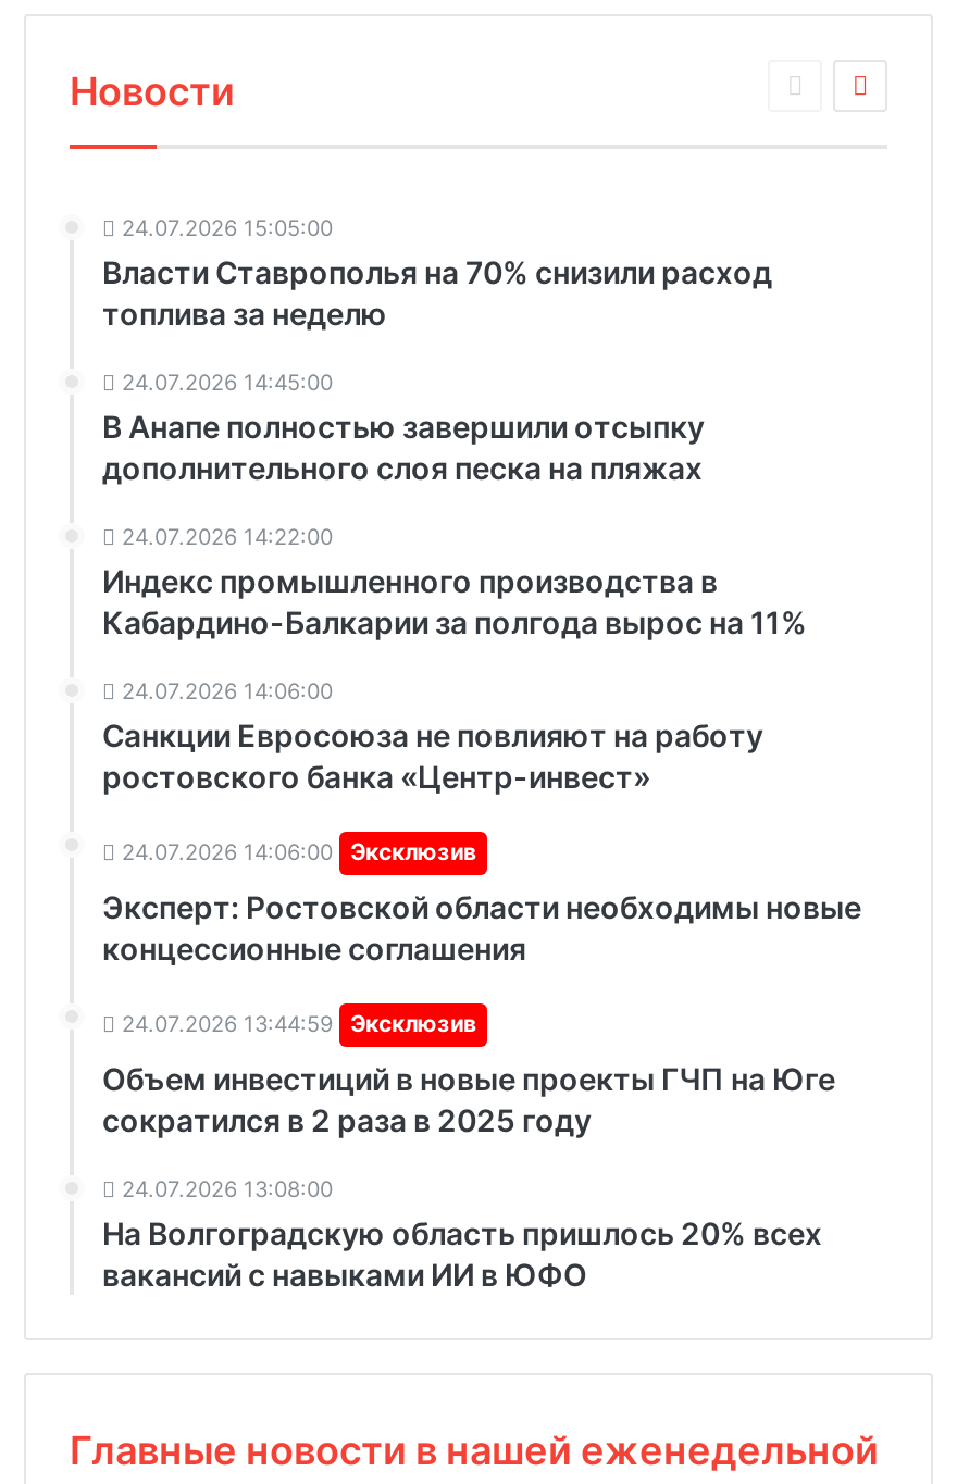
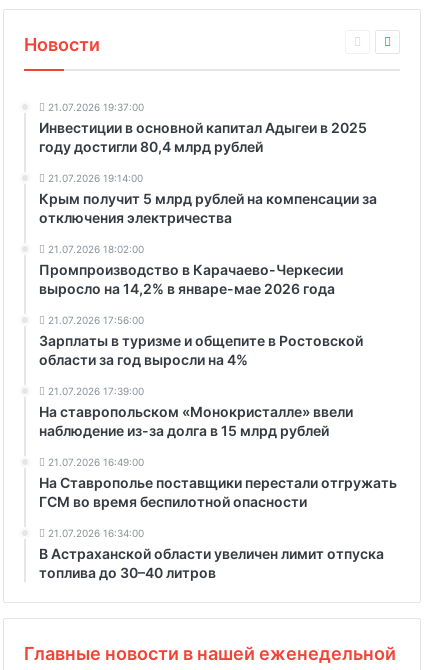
- 24.07.2026 15:05:00
- Власти Ставрополья на 70% снизили расход
- топлива за неделю
- 24.07.2026 14:45:00
- В Анапе полностью завершили отсыпку
- дополнительного слоя песка на пляжах
- 24.07.2026 14:22:00
- Индекс промышленного производства в
- Кабардино-Балкарии за полгода вырос на 11%
- 24.07.2026 14:06:00
- Санкции Евросоюза не повлияют на работу
- ростовского банка «Центр-инвест»
- 24.07.2026 14:06:00
- Эксклюзив
- Эксперт: Ростовской области необходимы новые
- концессионные соглашения
- 24.07.2026 13:44:59
- Эксклюзив
- Объем инвестиций в новые проекты ГЧП на Юге
- сократился в 2 раза в 2025 году
- 24.07.2026 13:08:00
- На Волгоградскую область пришлось 20% всех
- вакансий с навыками ИИ в ЮФО
+ 21.07.2026 19:37:00
+ Инвестиции в основной капитал Адыгеи в 2025
+ году достигли 80,4 млрд рублей
+ 21.07.2026 19:14:00
+ Крым получит 5 млрд рублей на компенсации за
+ отключения электричества
+ 21.07.2026 18:02:00
+ Промпроизводство в Карачаево-Черкесии
+ выросло на 14,2% в январе-мае 2026 года
+ 21.07.2026 17:56:00
+ Зарплаты в туризме и общепите в Ростовской
+ области за год выросли на 4%
+ 21.07.2026 17:39:00
+ На ставропольском «Монокристалле» ввели
+ наблюдение из-за долга в 15 млрд рублей
+ 21.07.2026 16:49:00
+ На Ставрополье поставщики перестали отгружать
+ ГСМ во время беспилотной опасности
+ 21.07.2026 16:34:00
+ В Астраханской области увеличен лимит отпуска
+ топлива до 30–40 литров
